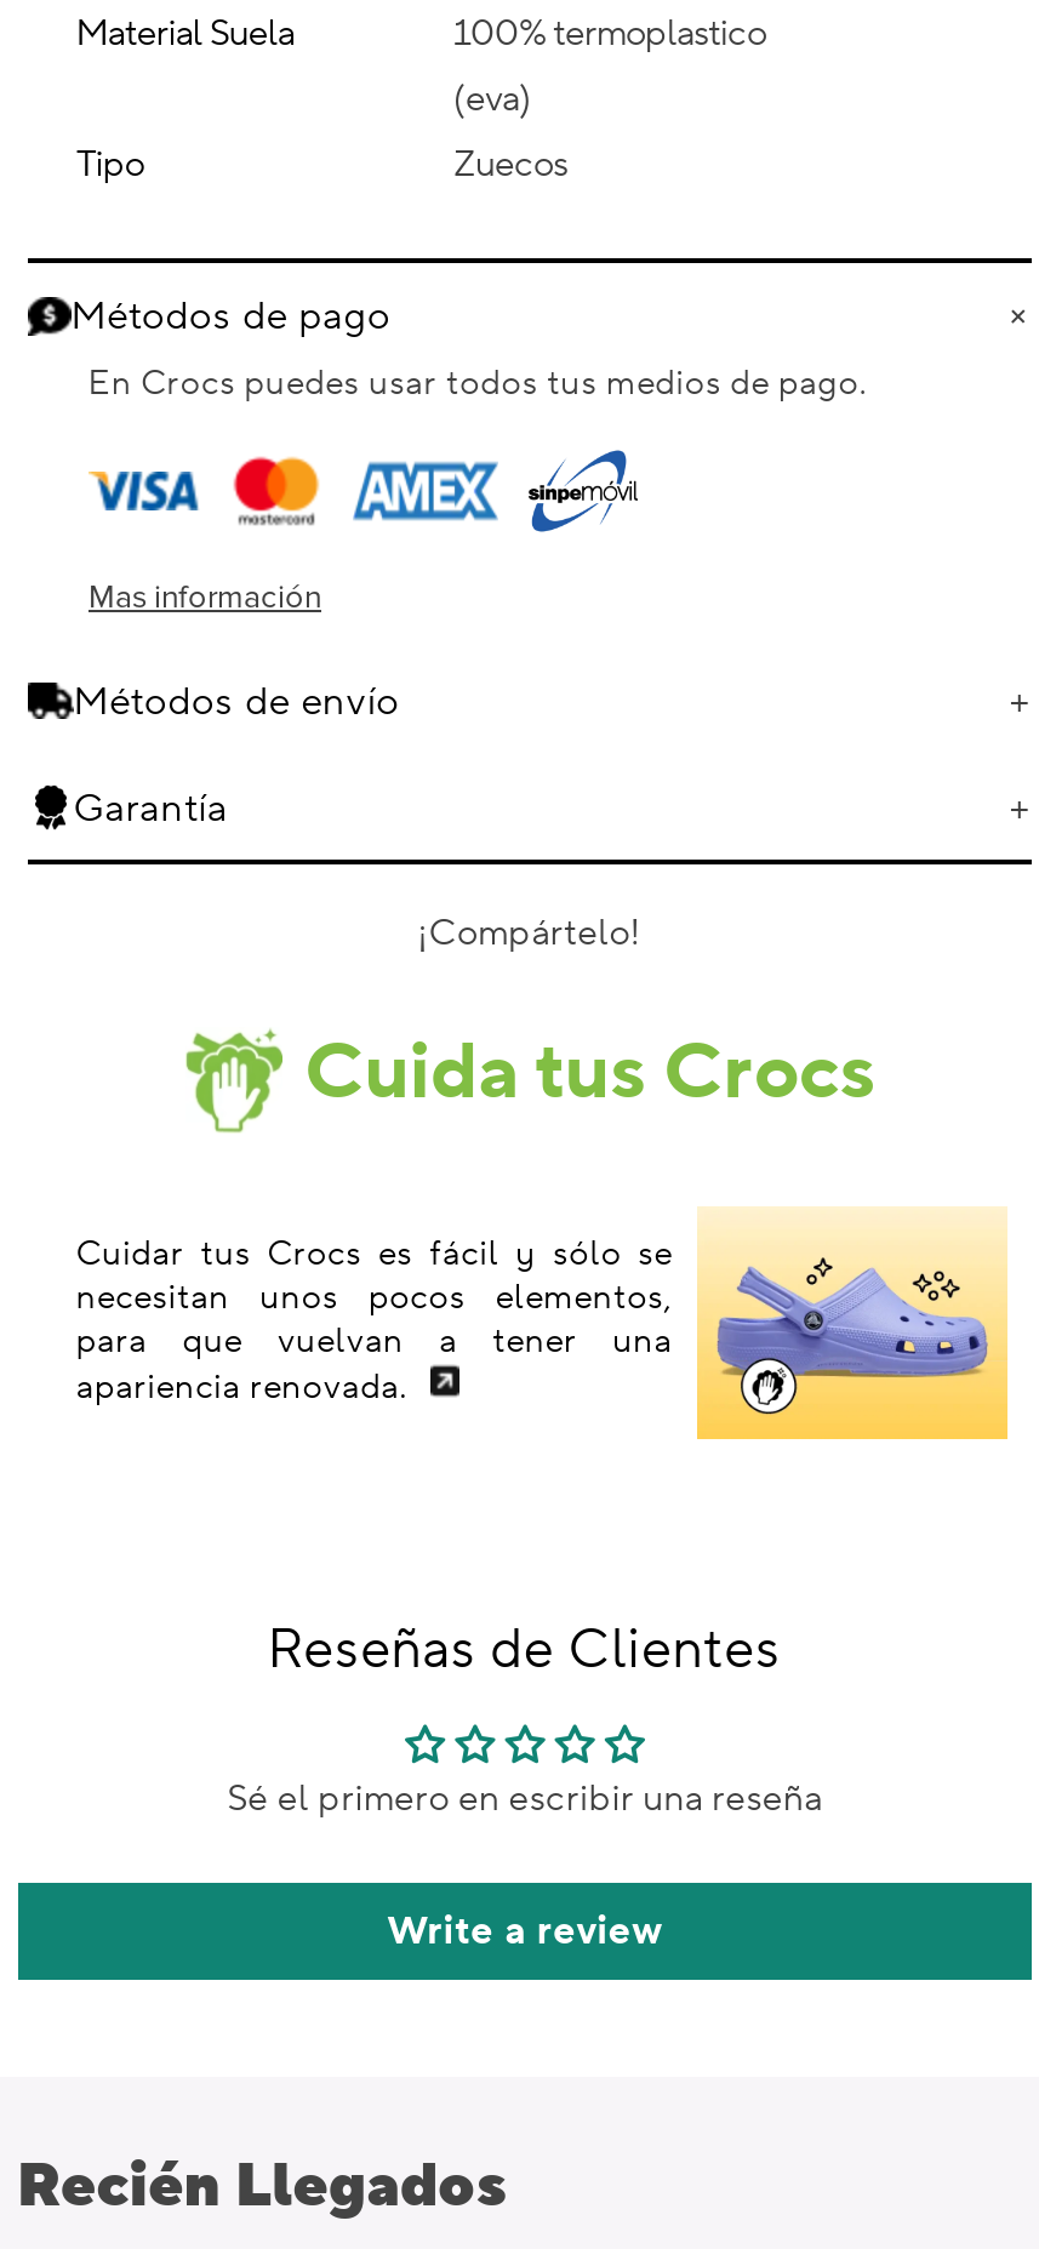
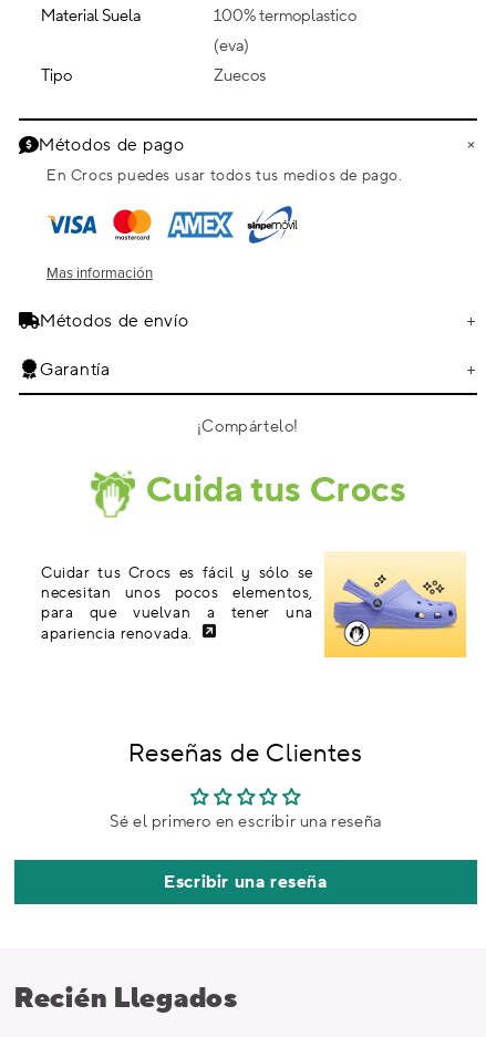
- Write a review
+ Escribir una reseña
